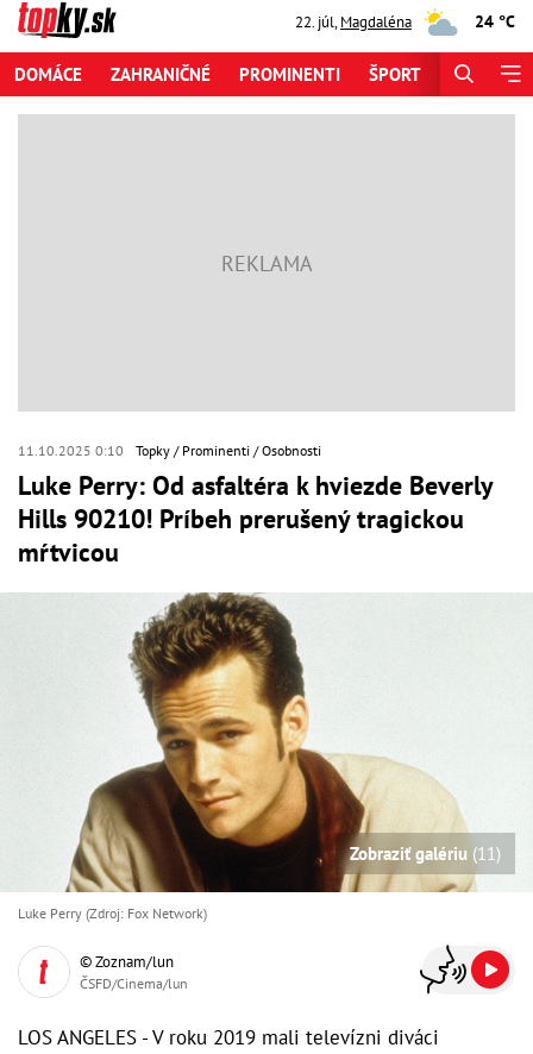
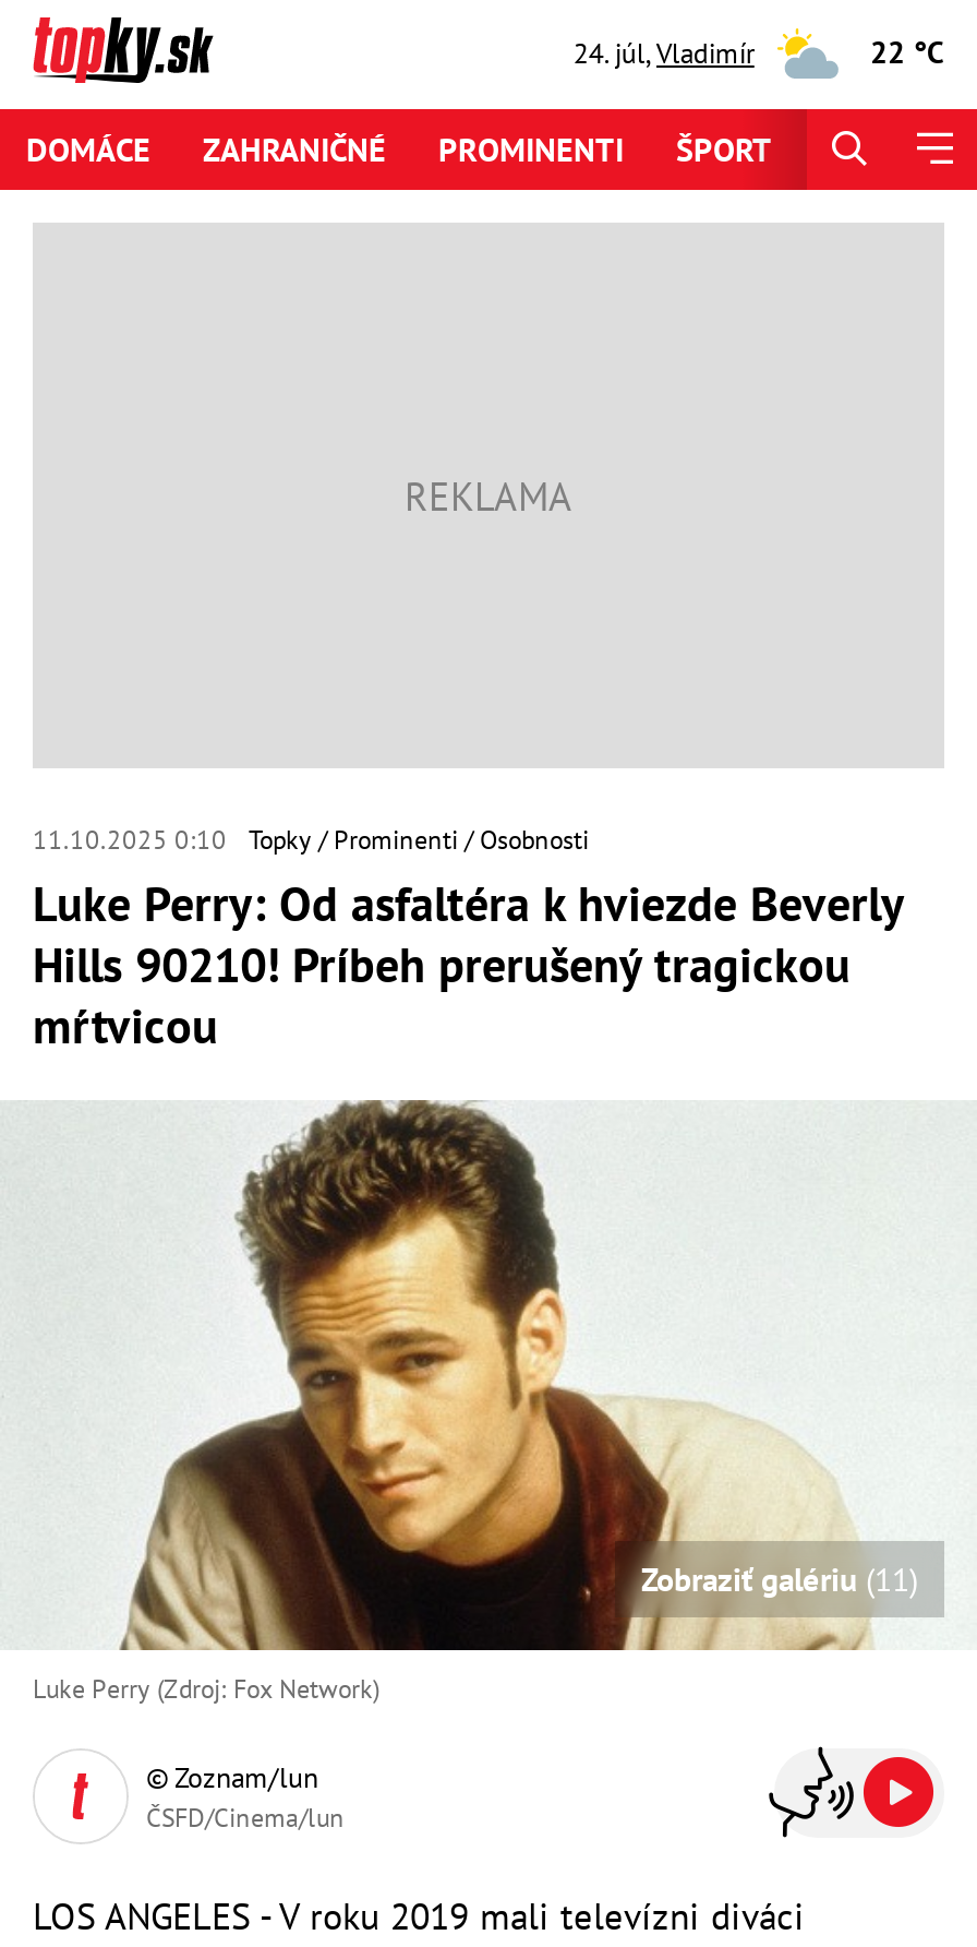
- 22. júl, Magdaléna
+ 24. júl, Vladimír

- 24 °C
+ 22 °C
